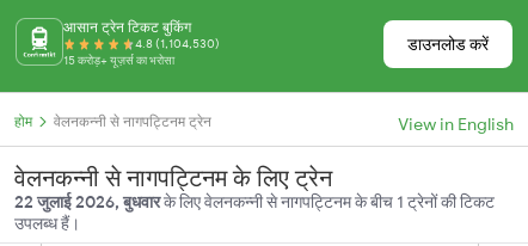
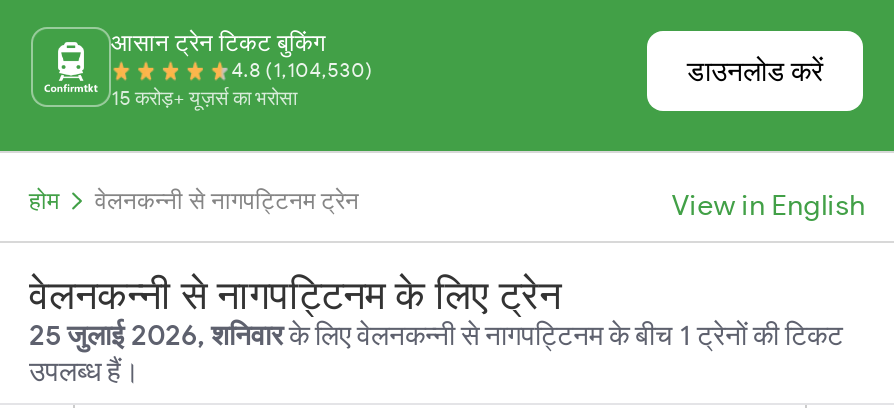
- 22 जुलाई 2026, बुधवारके लिए वेलनकन्नी से नागपट्टिनम के बीच 1 ट्रेनों की टिकट
+ 25 जुलाई 2026, शनिवारके लिए वेलनकन्नी से नागपट्टिनम के बीच 1 ट्रेनों की टिकट
